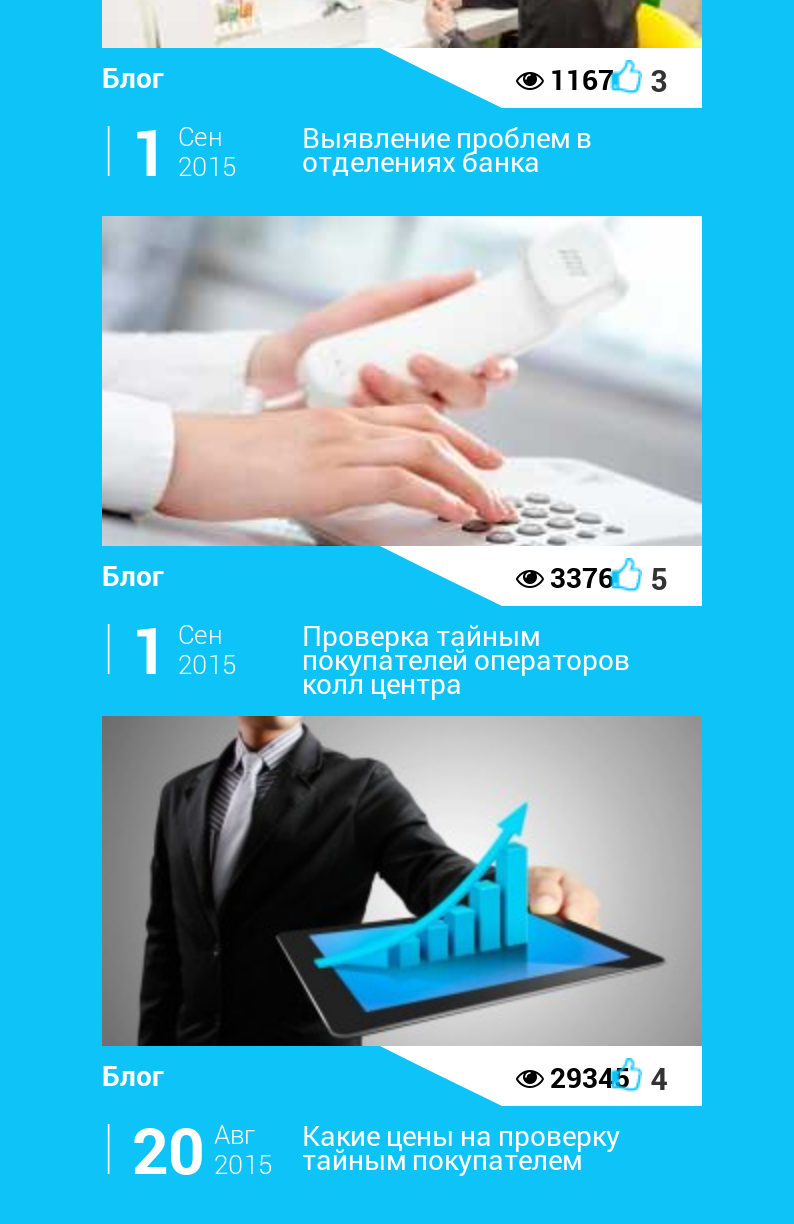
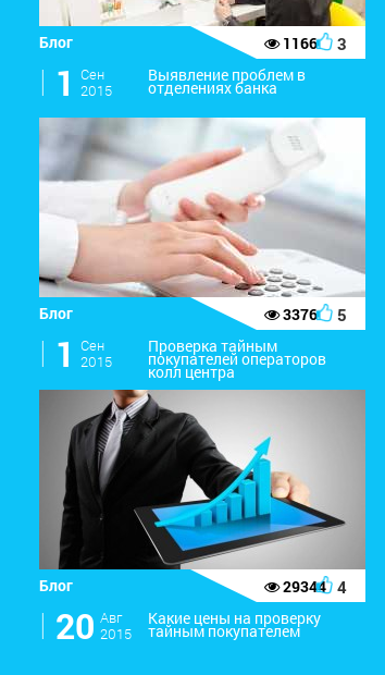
- 1167 3
+ 1166 3

- 29345 4
+ 29344 4
